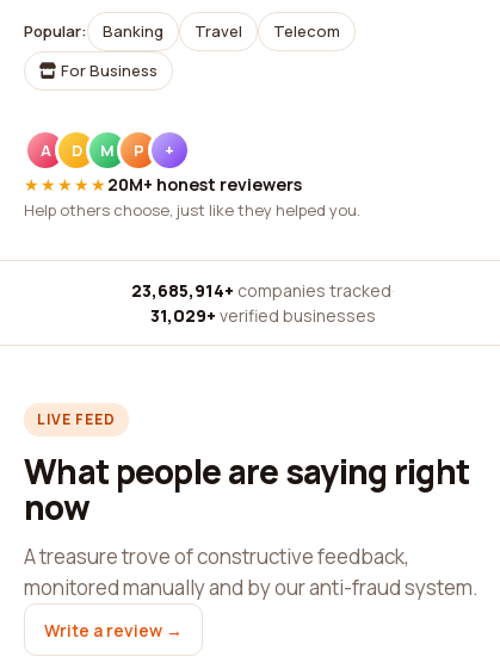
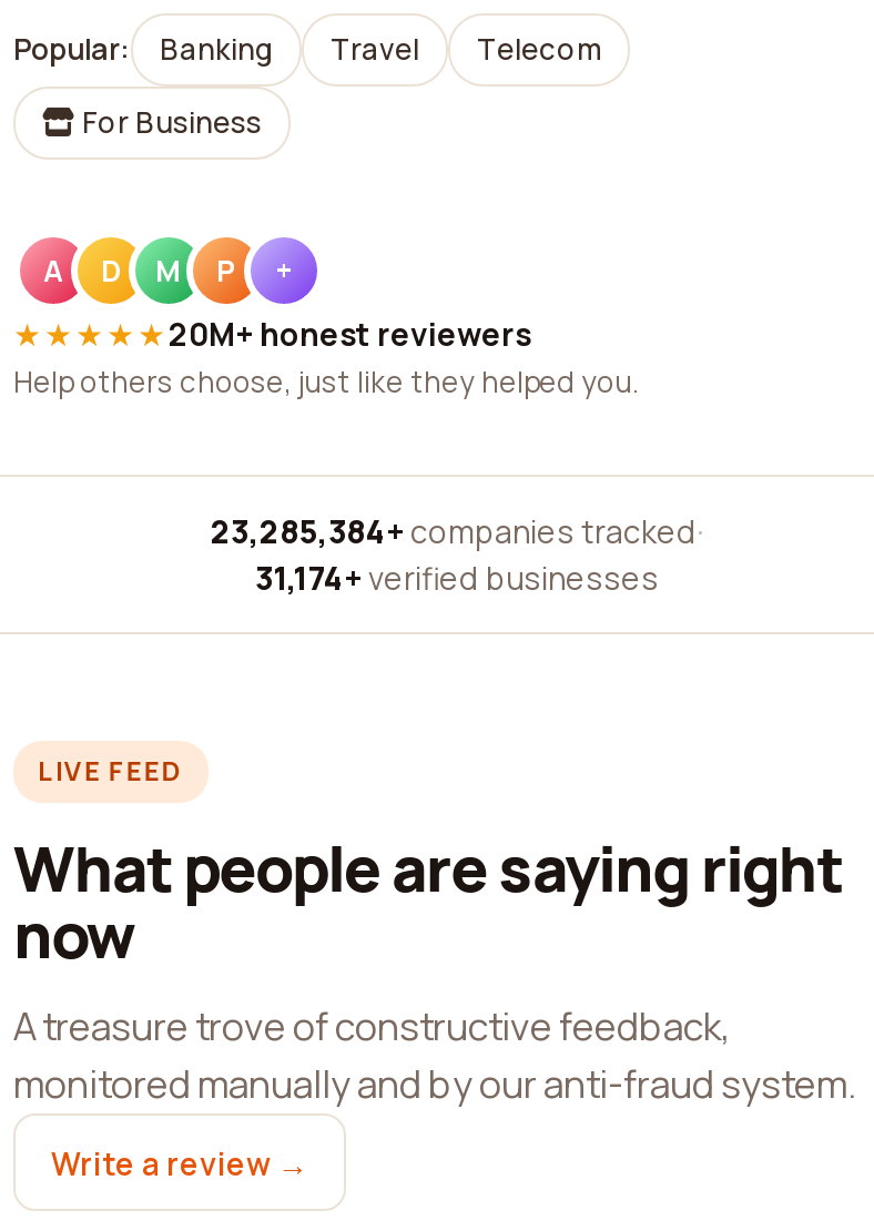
- 23,685,914+ companies tracked ·
+ 23,285,384+ companies tracked ·

- 31,029+ verified businesses
+ 31,174+ verified businesses
